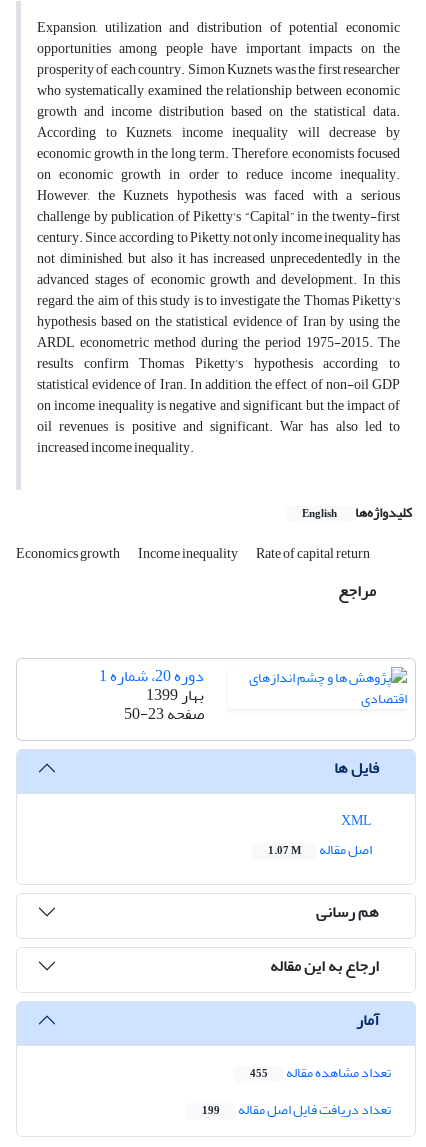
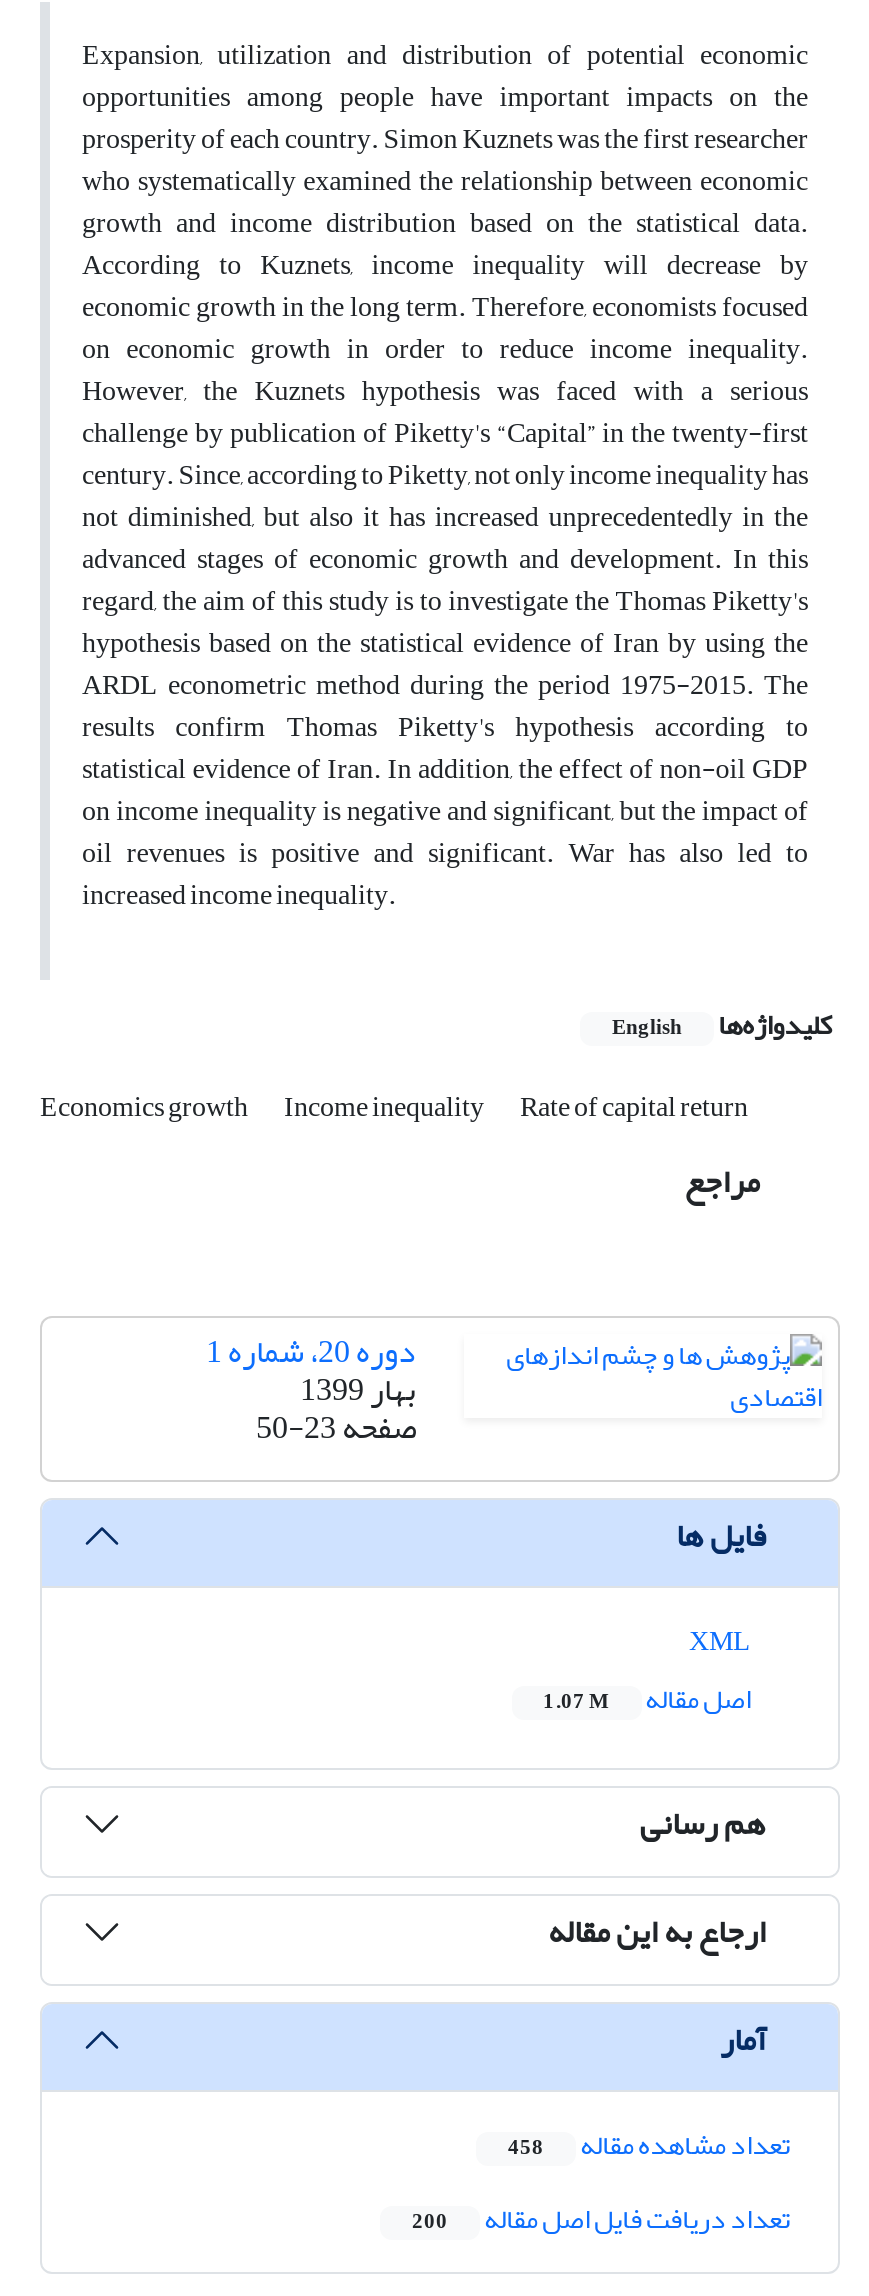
- تعداد مشاهده مقاله 455
+ تعداد مشاهده مقاله 458

- تعداد دریافت فایل اصل مقاله 199
+ تعداد دریافت فایل اصل مقاله 200
